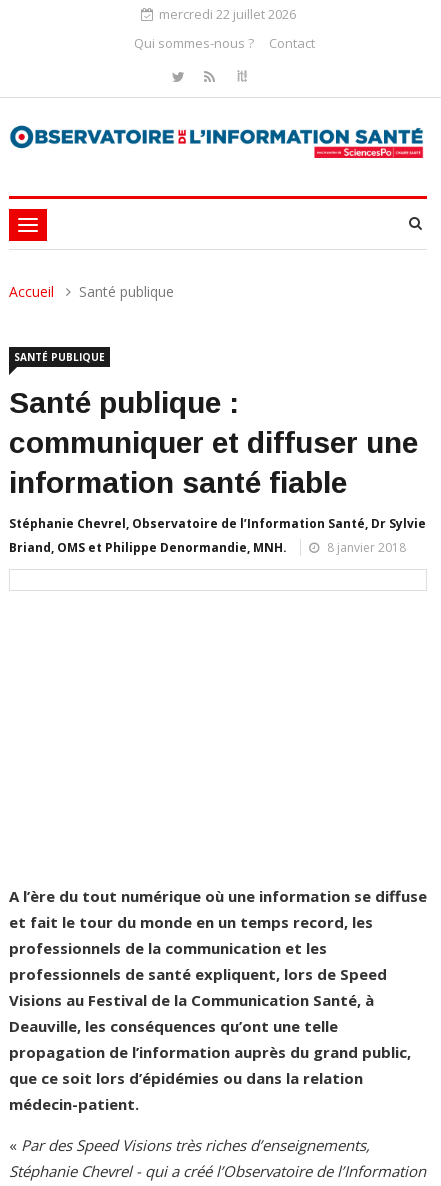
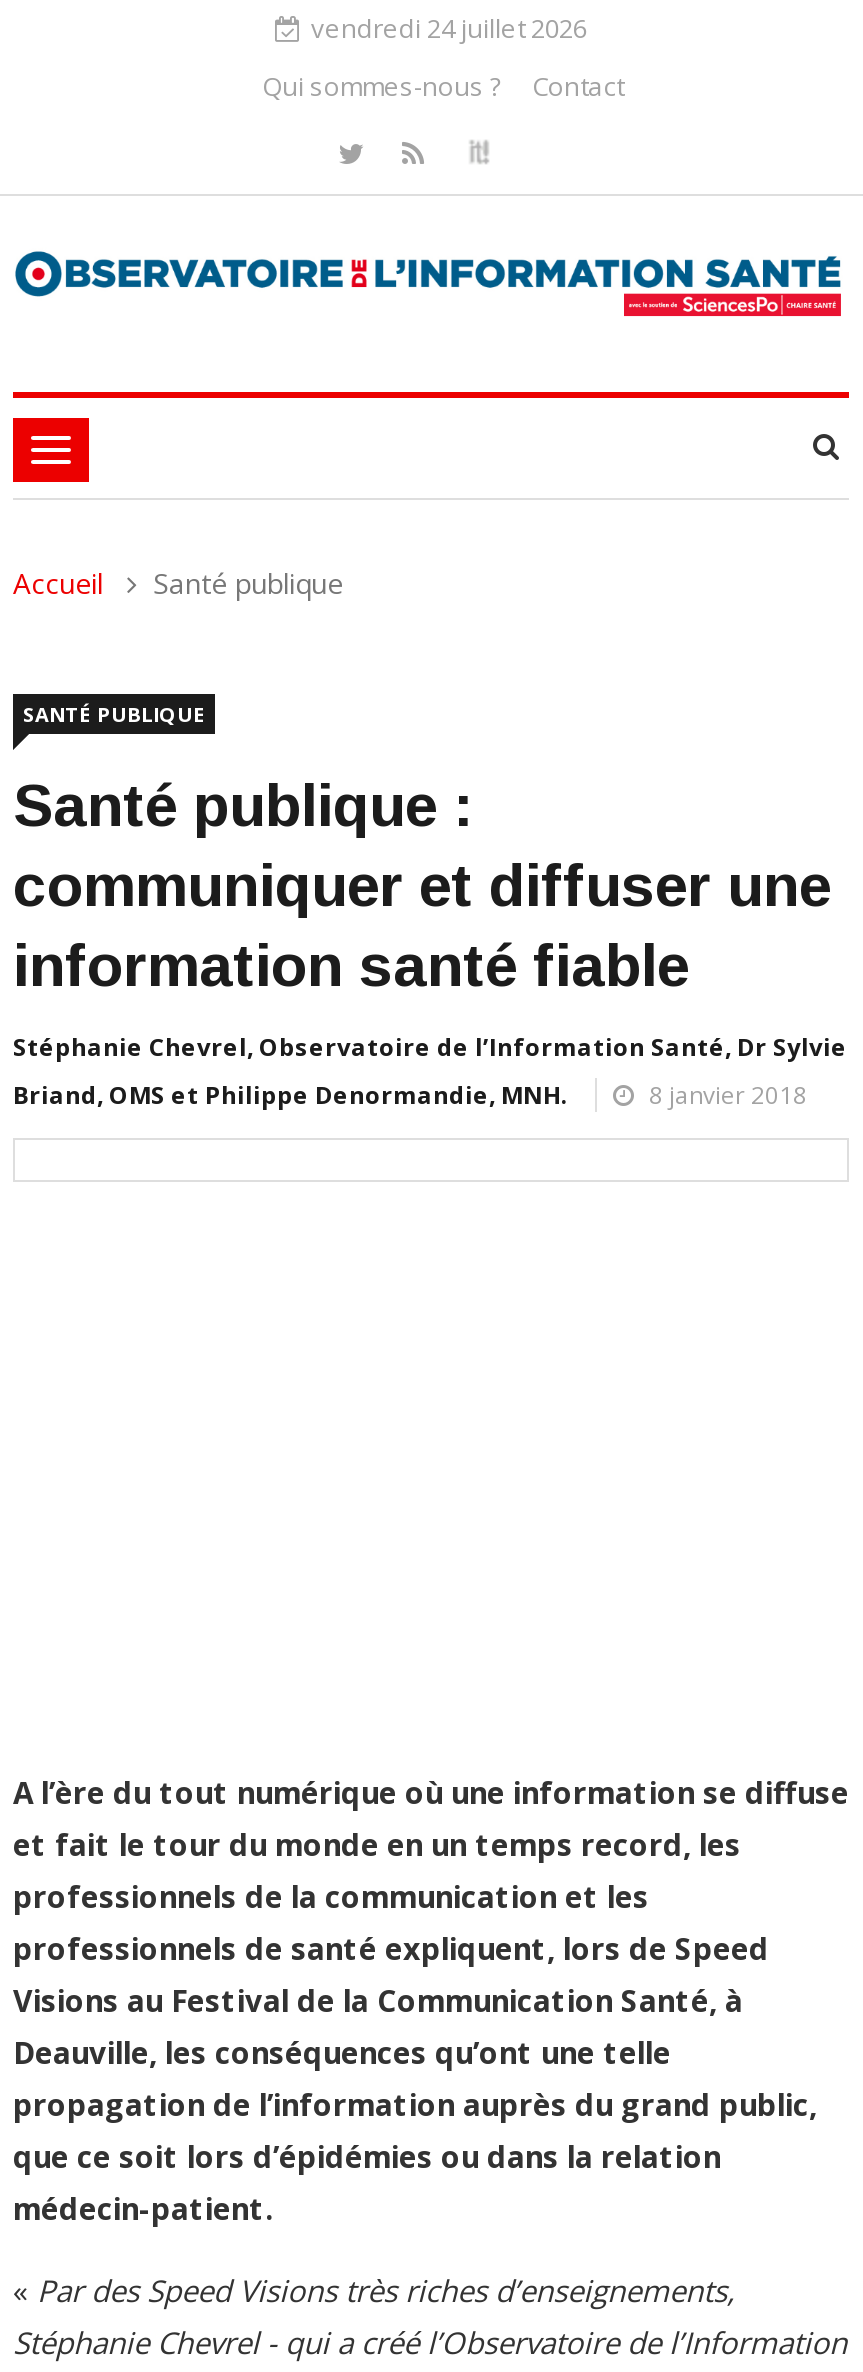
- mercredi 22 juillet 2026
+ vendredi 24 juillet 2026
